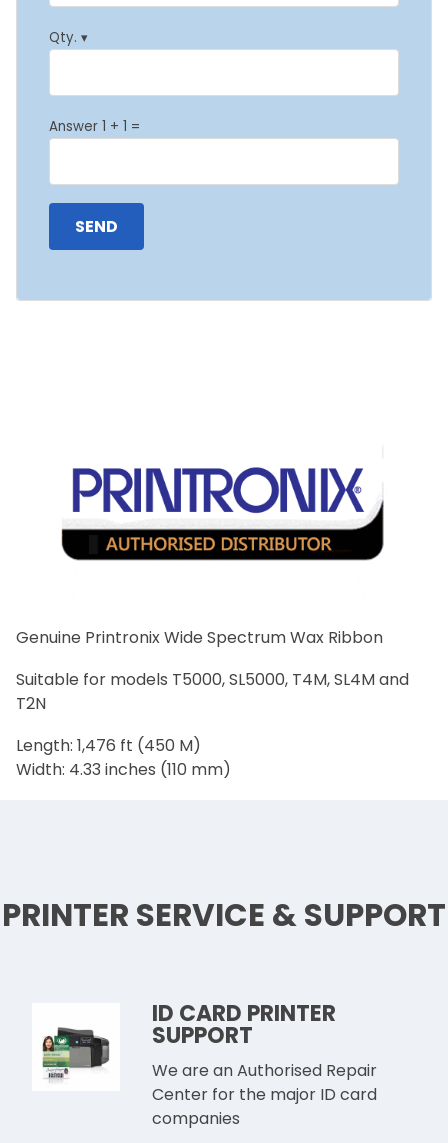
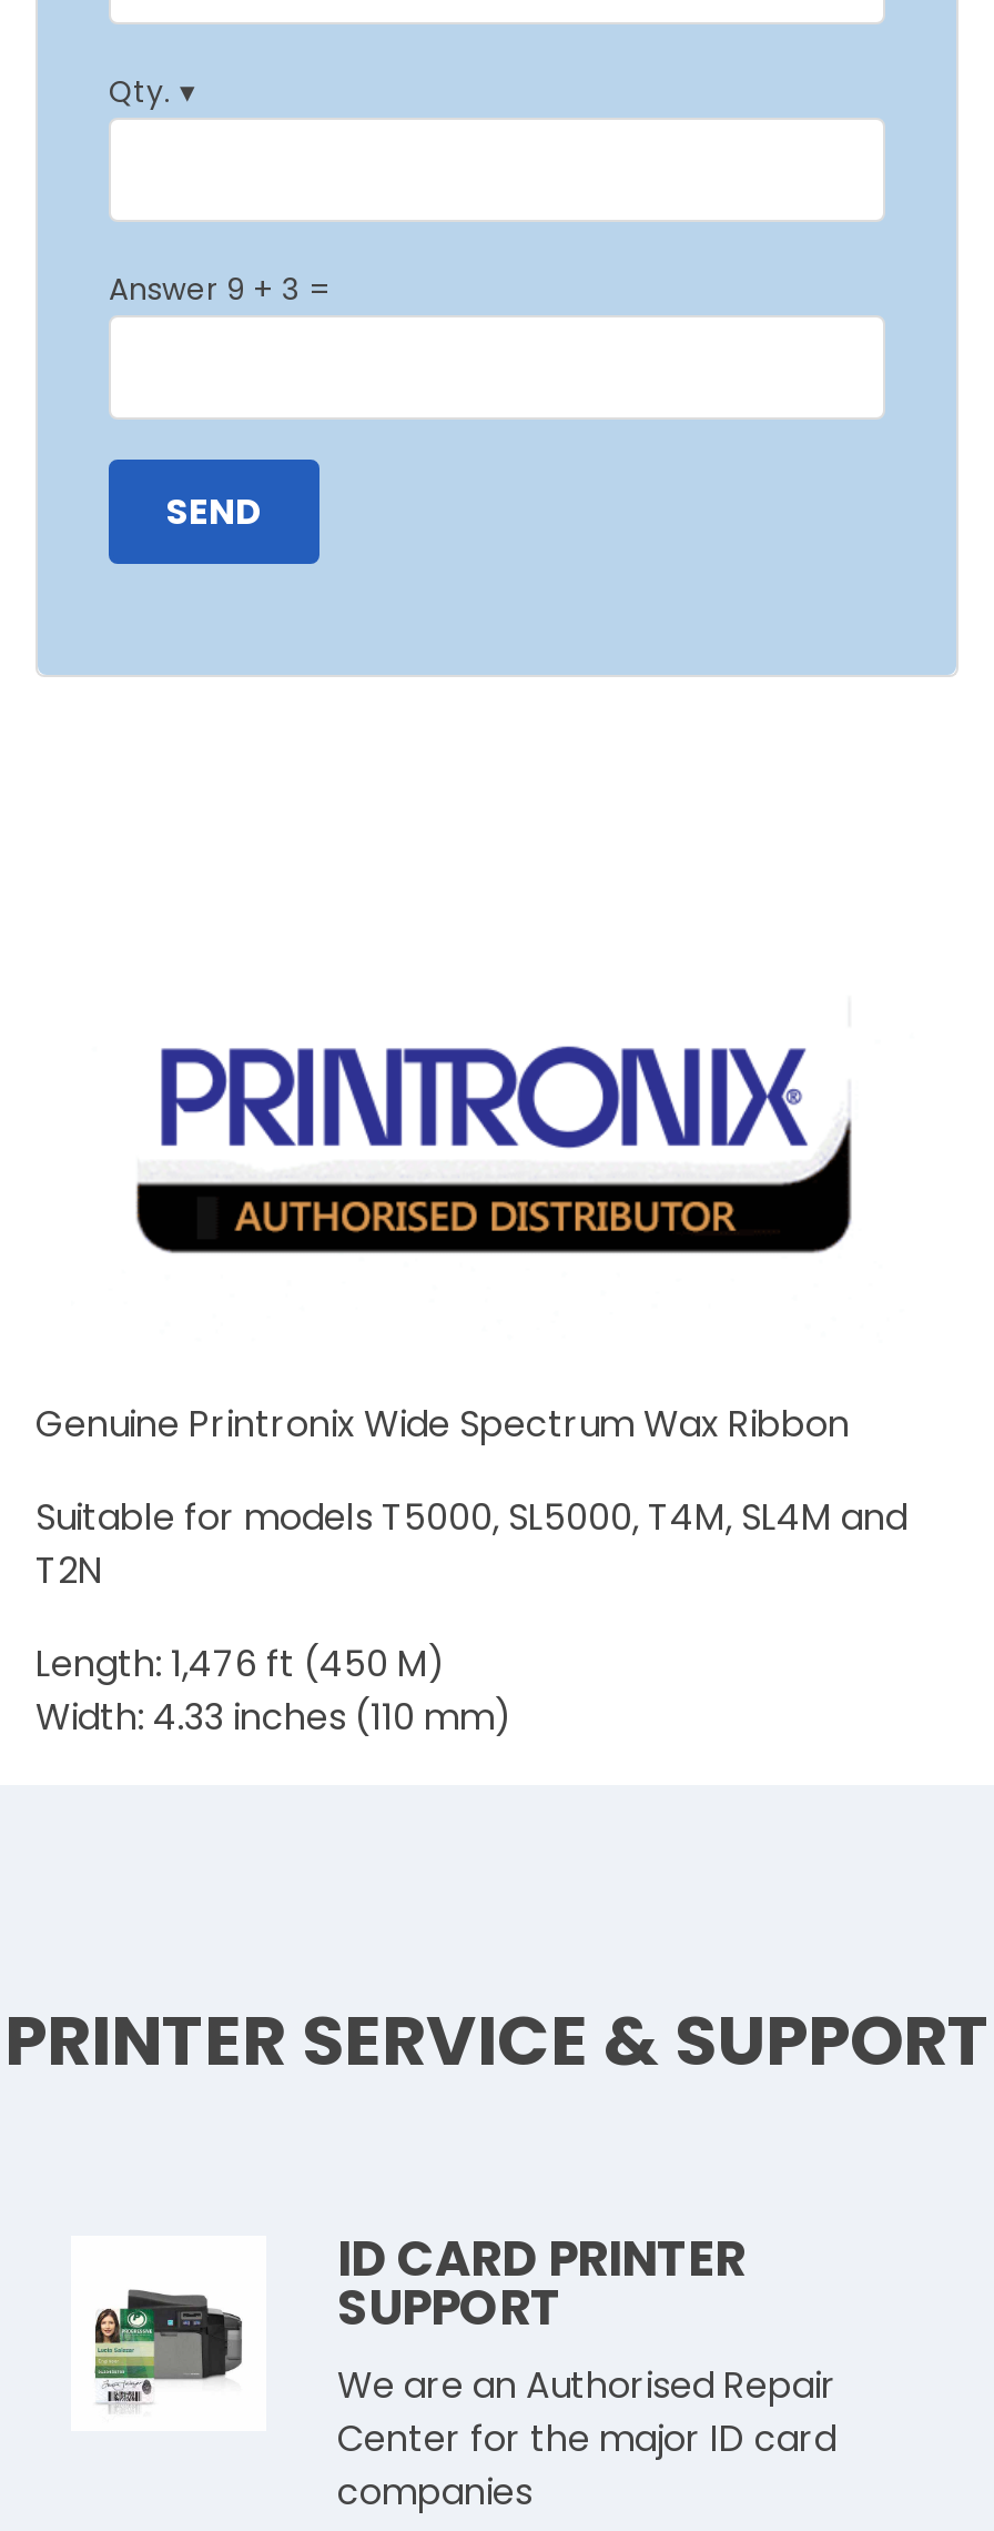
- Answer 1 + 1 =
+ Answer 9 + 3 =
